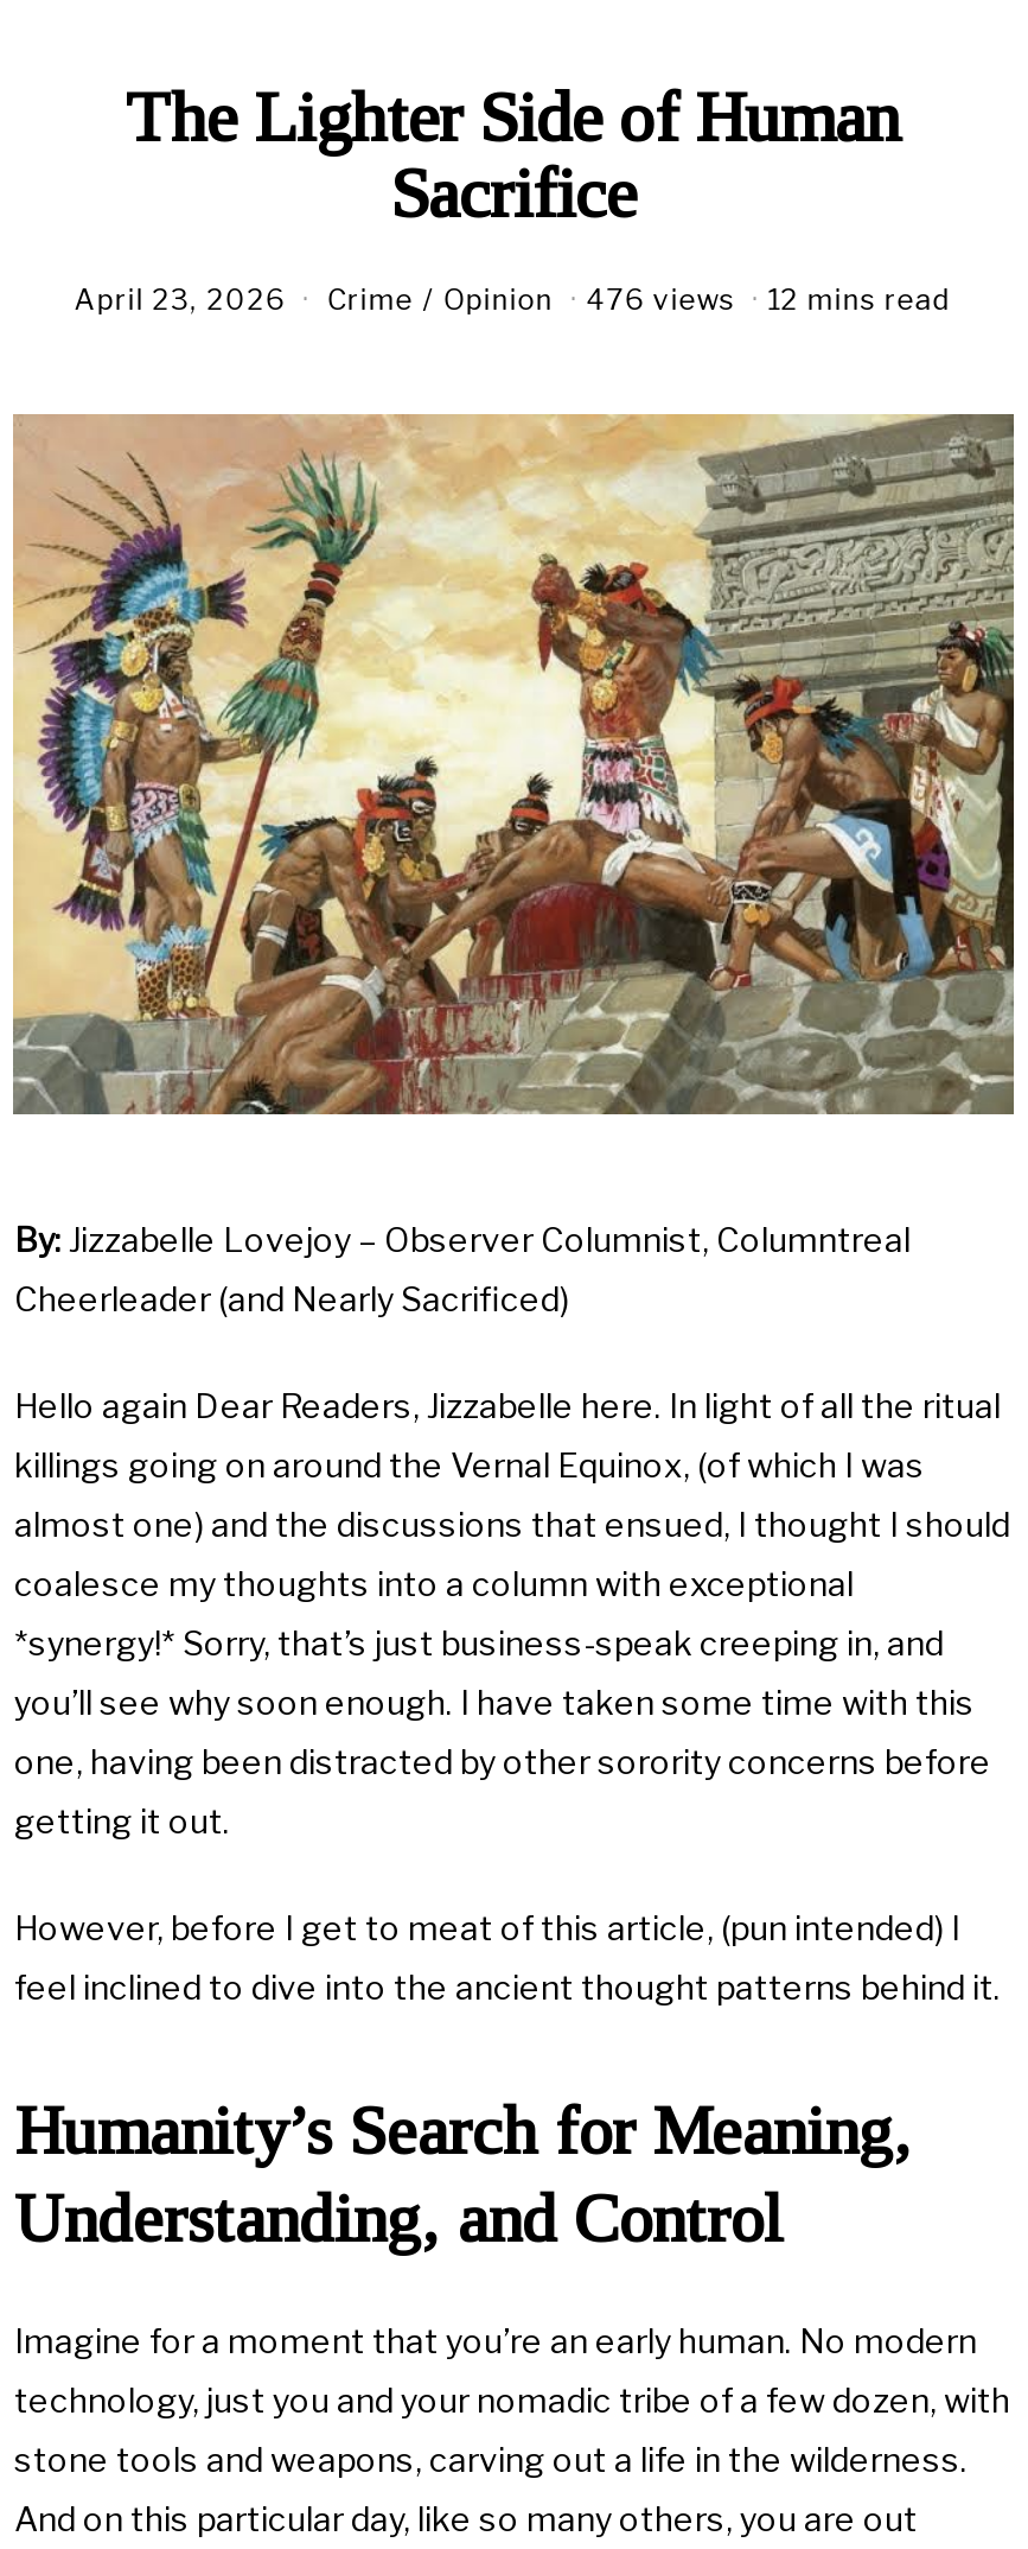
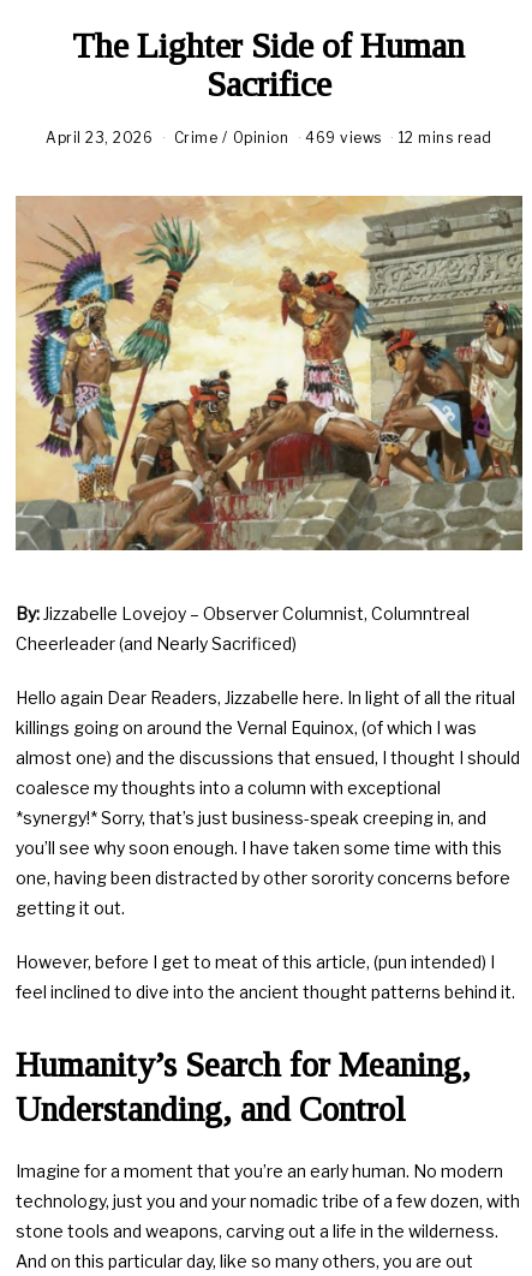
- April 23, 2026 Crime / Opinion 476 views 12 mins read
+ April 23, 2026 Crime / Opinion 469 views 12 mins read
